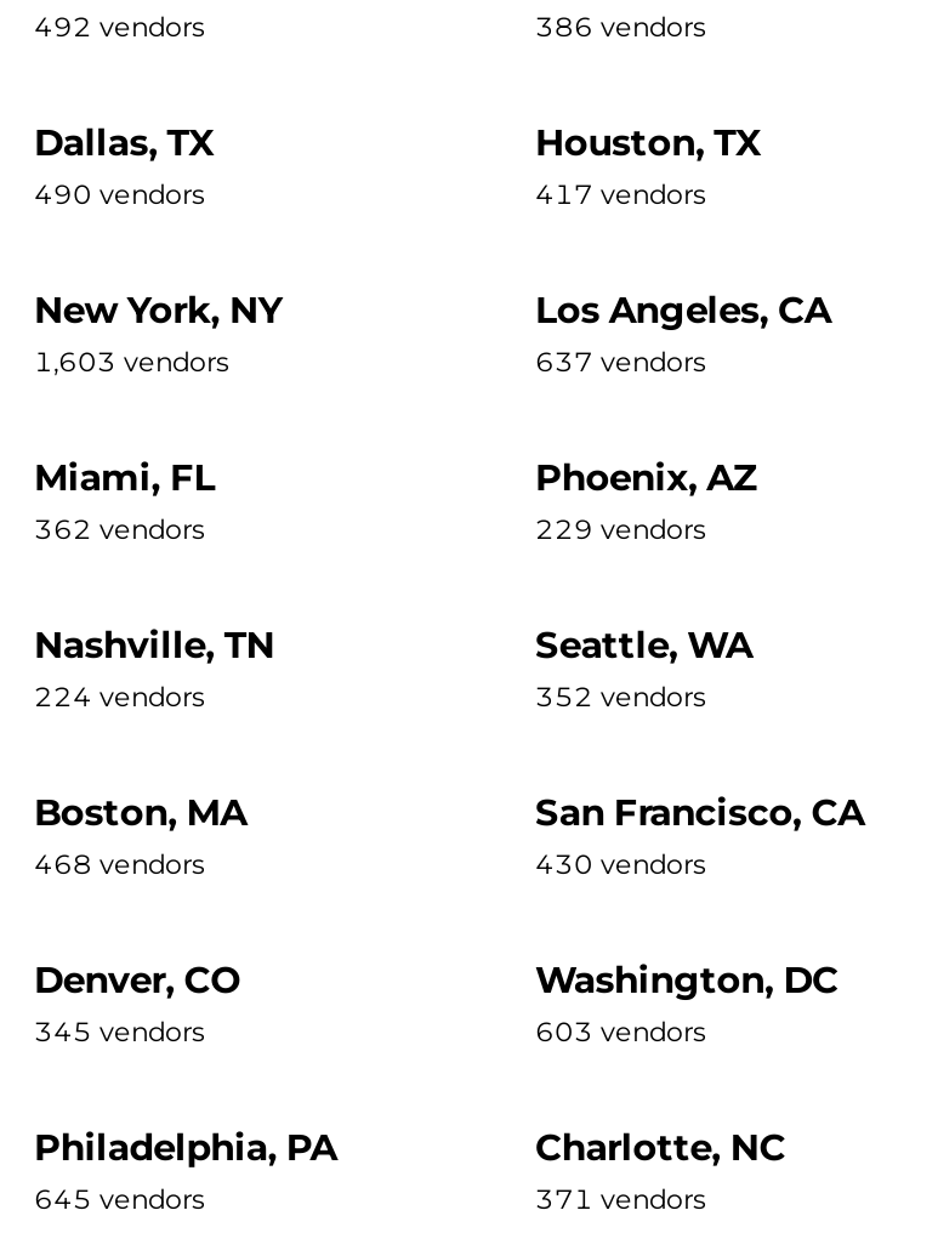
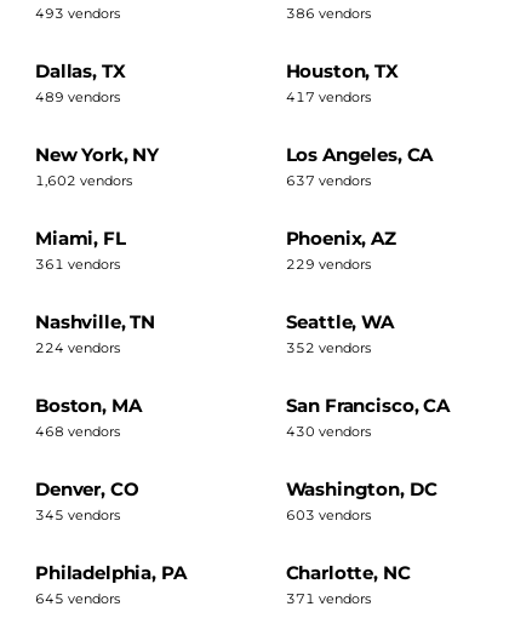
- 492 vendors
+ 493 vendors

- 490 vendors
+ 489 vendors

- 1,603 vendors
+ 1,602 vendors

- 362 vendors
+ 361 vendors
